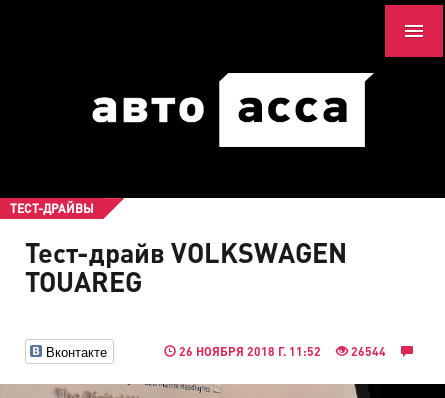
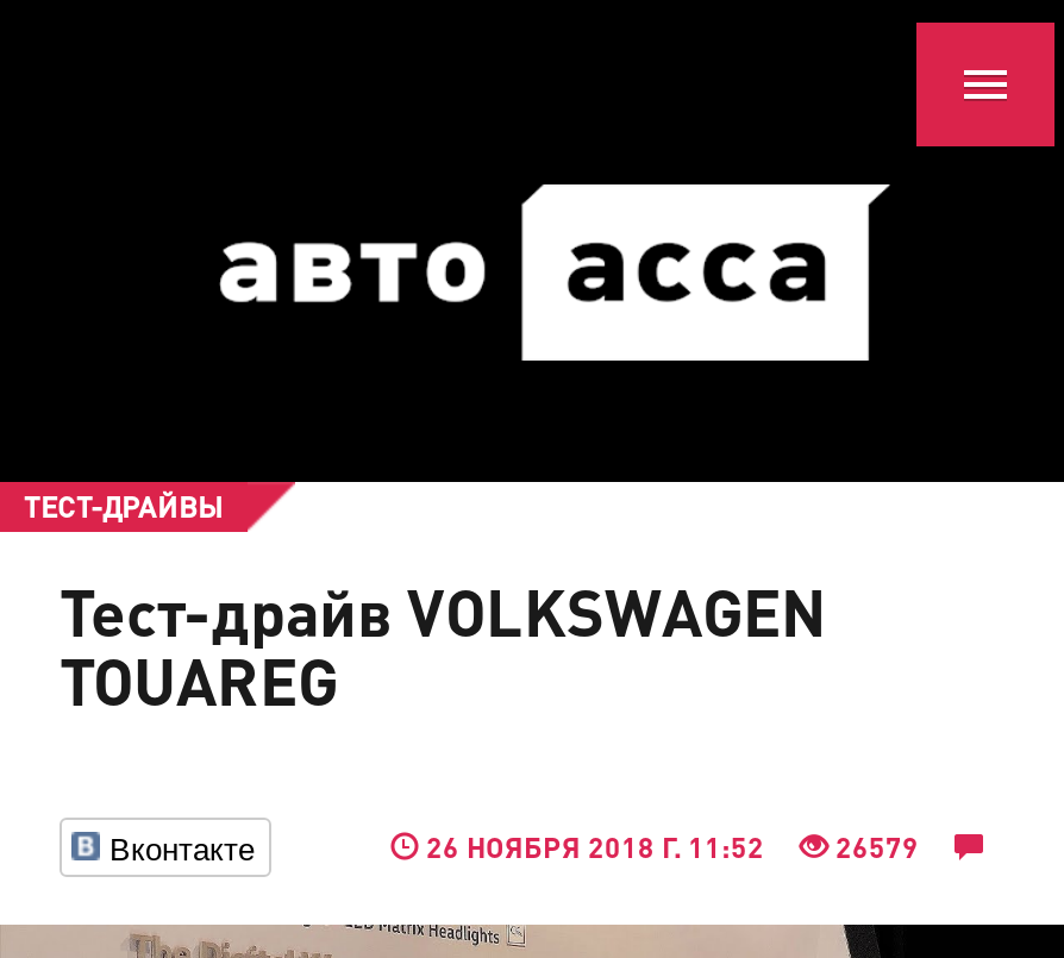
- 26 НОЯБРЯ 2018 Г. 11:52 26544
+ 26 НОЯБРЯ 2018 Г. 11:52 26579
